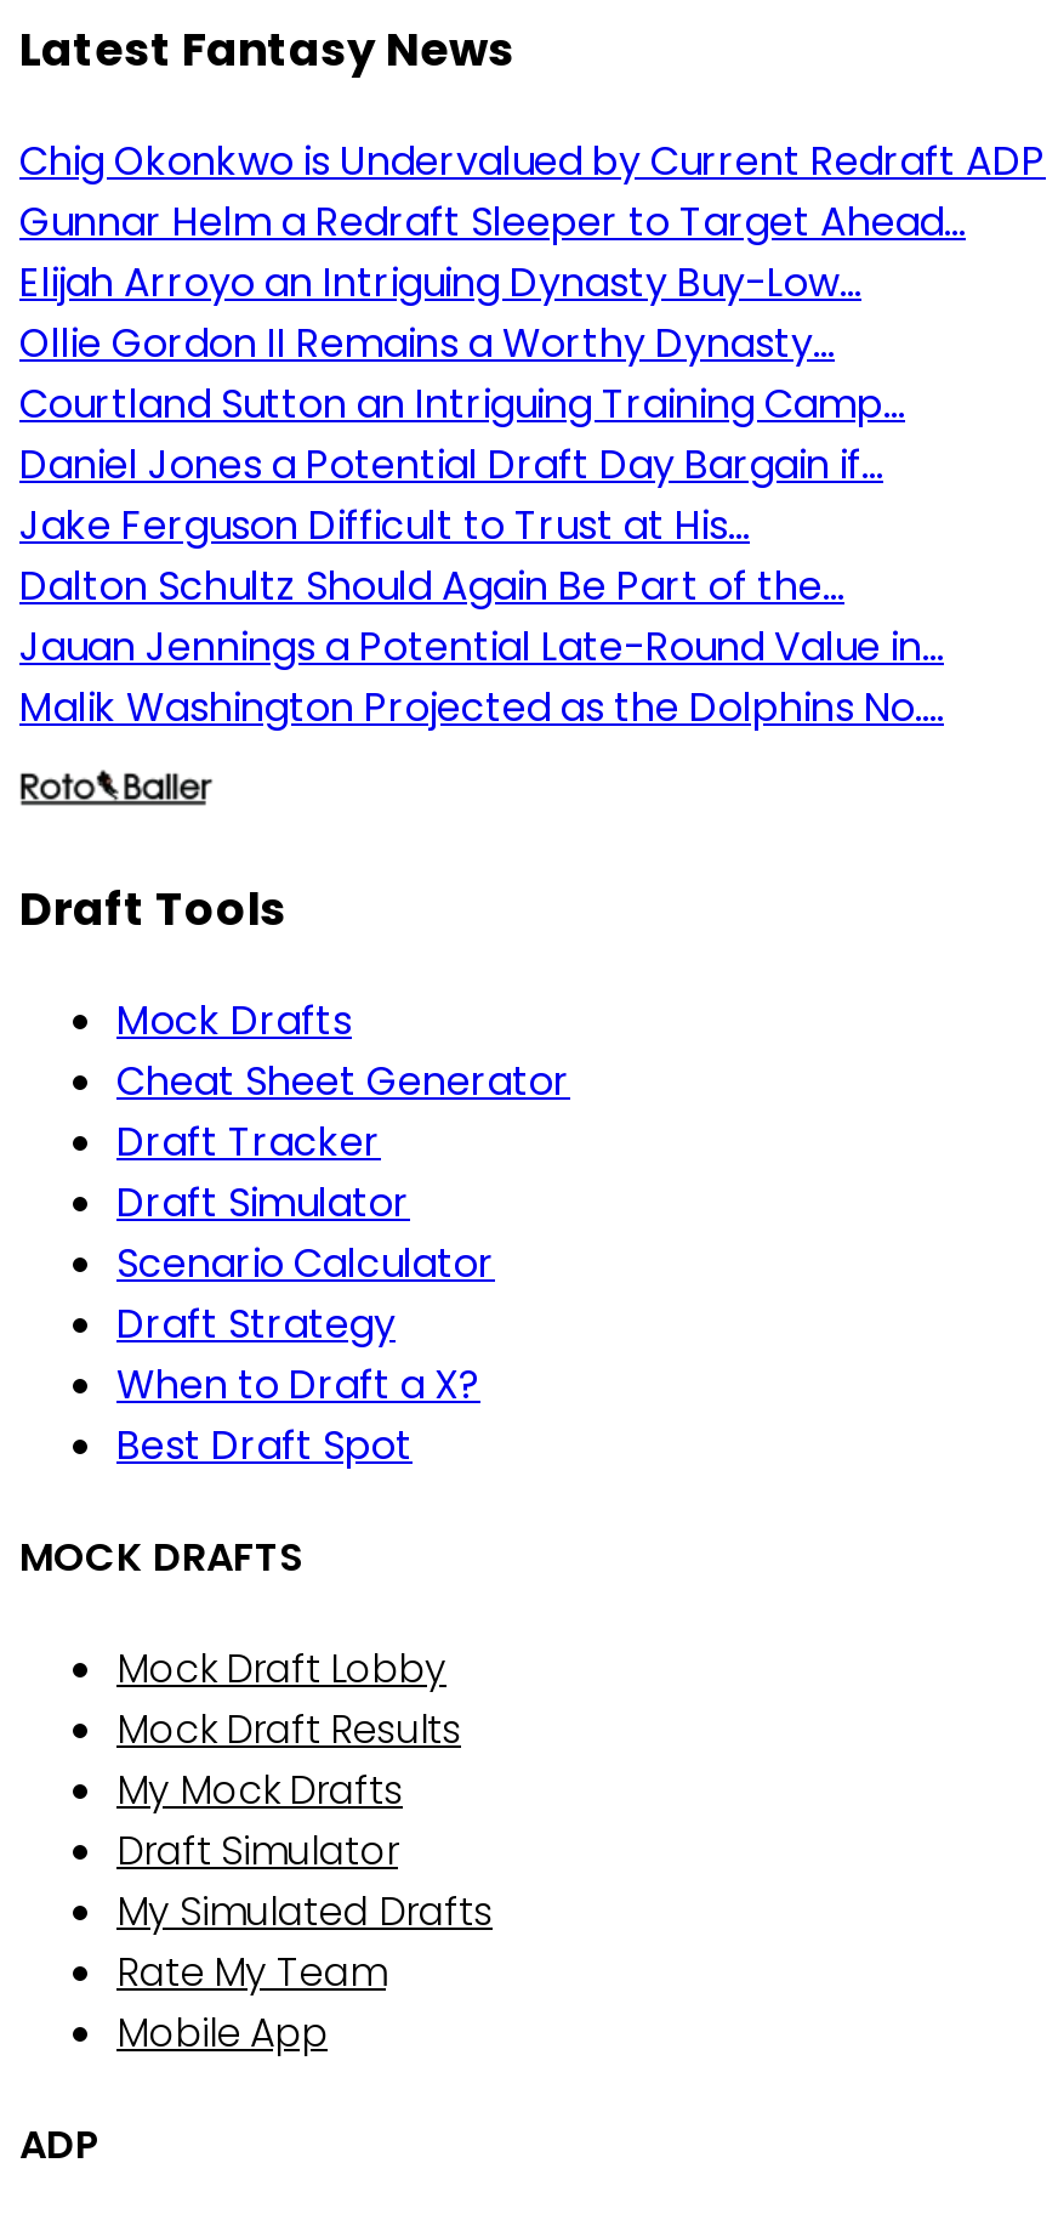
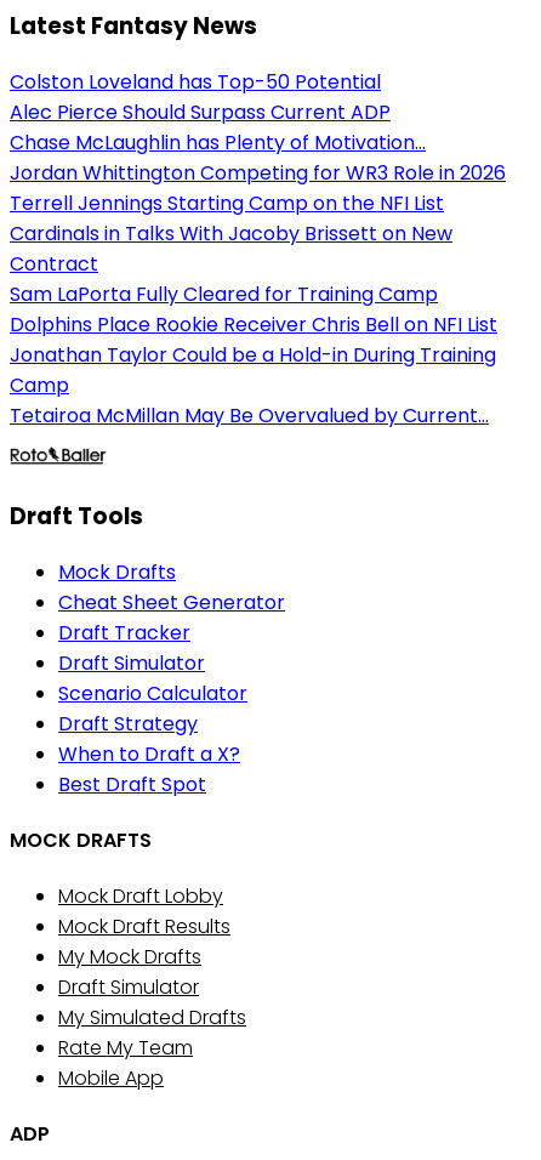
- Chig Okonkwo is Undervalued by Current Redraft ADP
- Gunnar Helm a Redraft Sleeper to Target Ahead...
- Elijah Arroyo an Intriguing Dynasty Buy-Low...
- Ollie Gordon II Remains a Worthy Dynasty...
- Courtland Sutton an Intriguing Training Camp...
- Daniel Jones a Potential Draft Day Bargain if...
- Jake Ferguson Difficult to Trust at His...
- Dalton Schultz Should Again Be Part of the...
- Jauan Jennings a Potential Late-Round Value in...
- Malik Washington Projected as the Dolphins No....
+ Colston Loveland has Top-50 Potential
+ Alec Pierce Should Surpass Current ADP
+ Chase McLaughlin has Plenty of Motivation...
+ Jordan Whittington Competing for WR3 Role in 2026
+ Terrell Jennings Starting Camp on the NFI List
+ Cardinals in Talks With Jacoby Brissett on New
+ Contract
+ Sam LaPorta Fully Cleared for Training Camp
+ Dolphins Place Rookie Receiver Chris Bell on NFI List
+ Jonathan Taylor Could be a Hold-in During Training
+ Camp
+ Tetairoa McMillan May Be Overvalued by Current...
